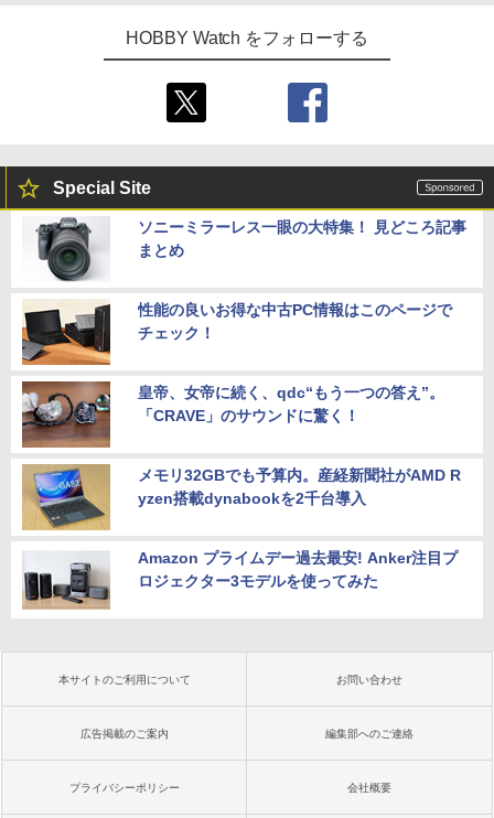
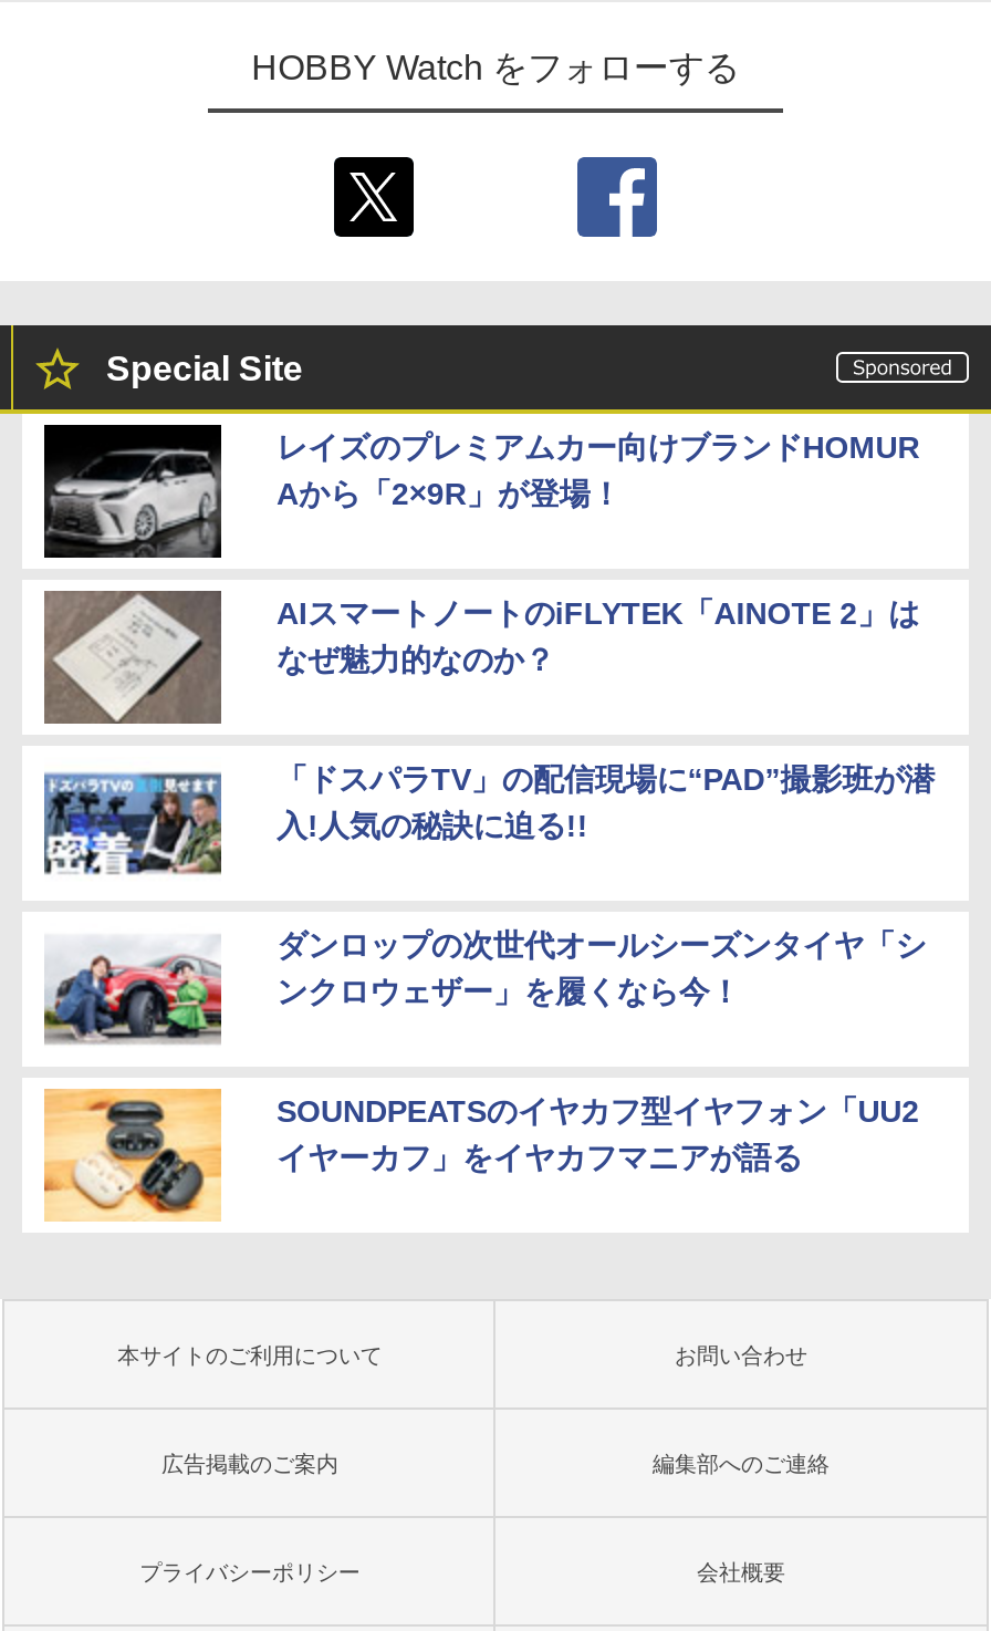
- [image]
- ソニーミラーレス一眼の大特集！ 見どころ記事
- まとめ
+ [image]
+ レイズのプレミアムカー向けブランドHOMUR
+ Aから「2×9R」が登場！

- [image]
- 性能の良いお得な中古PC情報はこのページで
- チェック！
+ [image]
+ AIスマートノートのiFLYTEK「AINOTE 2」は
+ なぜ魅力的なのか？

- [image]
- 皇帝、女帝に続く、qdc“もう一つの答え”。
- 「CRAVE」のサウンドに驚く！
+ [image]
+ 「ドスパラTV」の配信現場に“PAD”撮影班が潜
+ 入!人気の秘訣に迫る!!

- [image]
- メモリ32GBでも予算内。産経新聞社がAMD R
- yzen搭載dynabookを2千台導入
+ [image]
+ ダンロップの次世代オールシーズンタイヤ「シ
+ ンクロウェザー」を履くなら今！

- [image]
- Amazon プライムデー過去最安! Anker注目プ
- ロジェクター3モデルを使ってみた
+ [image]
+ SOUNDPEATSのイヤカフ型イヤフォン「UU2
+ イヤーカフ」をイヤカフマニアが語る
